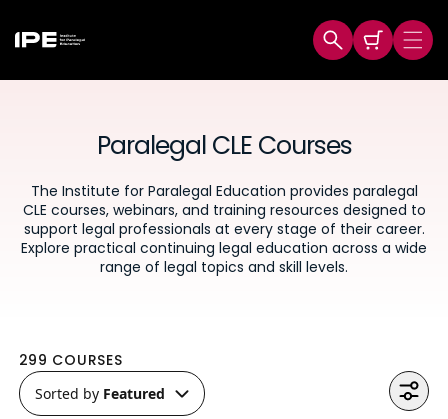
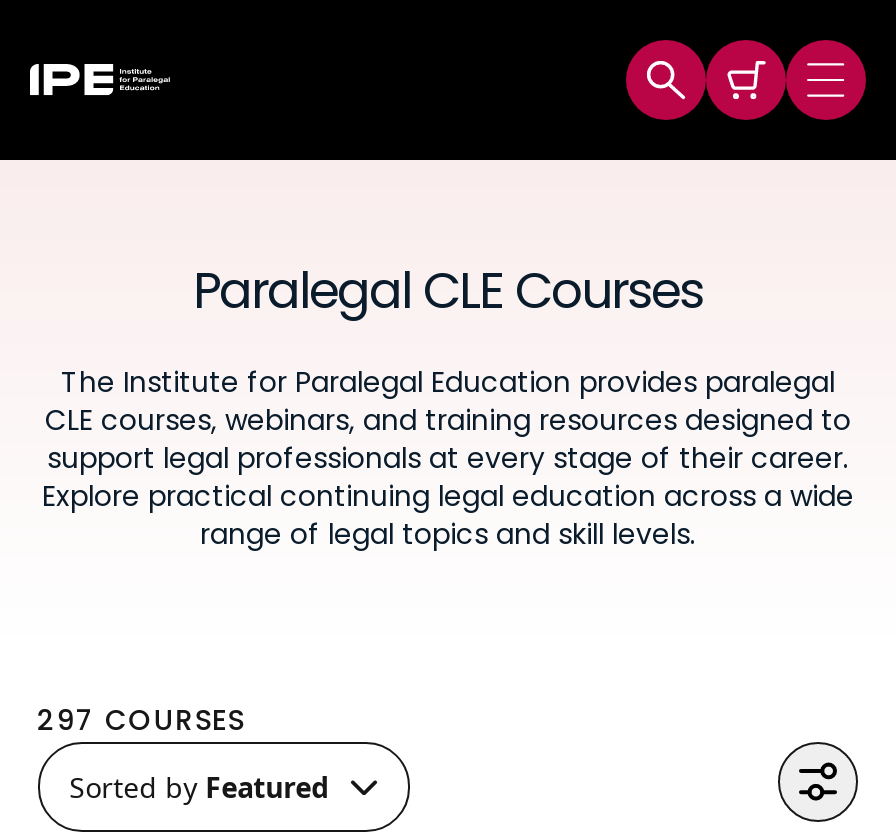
- 299 COURSES
+ 297 COURSES
